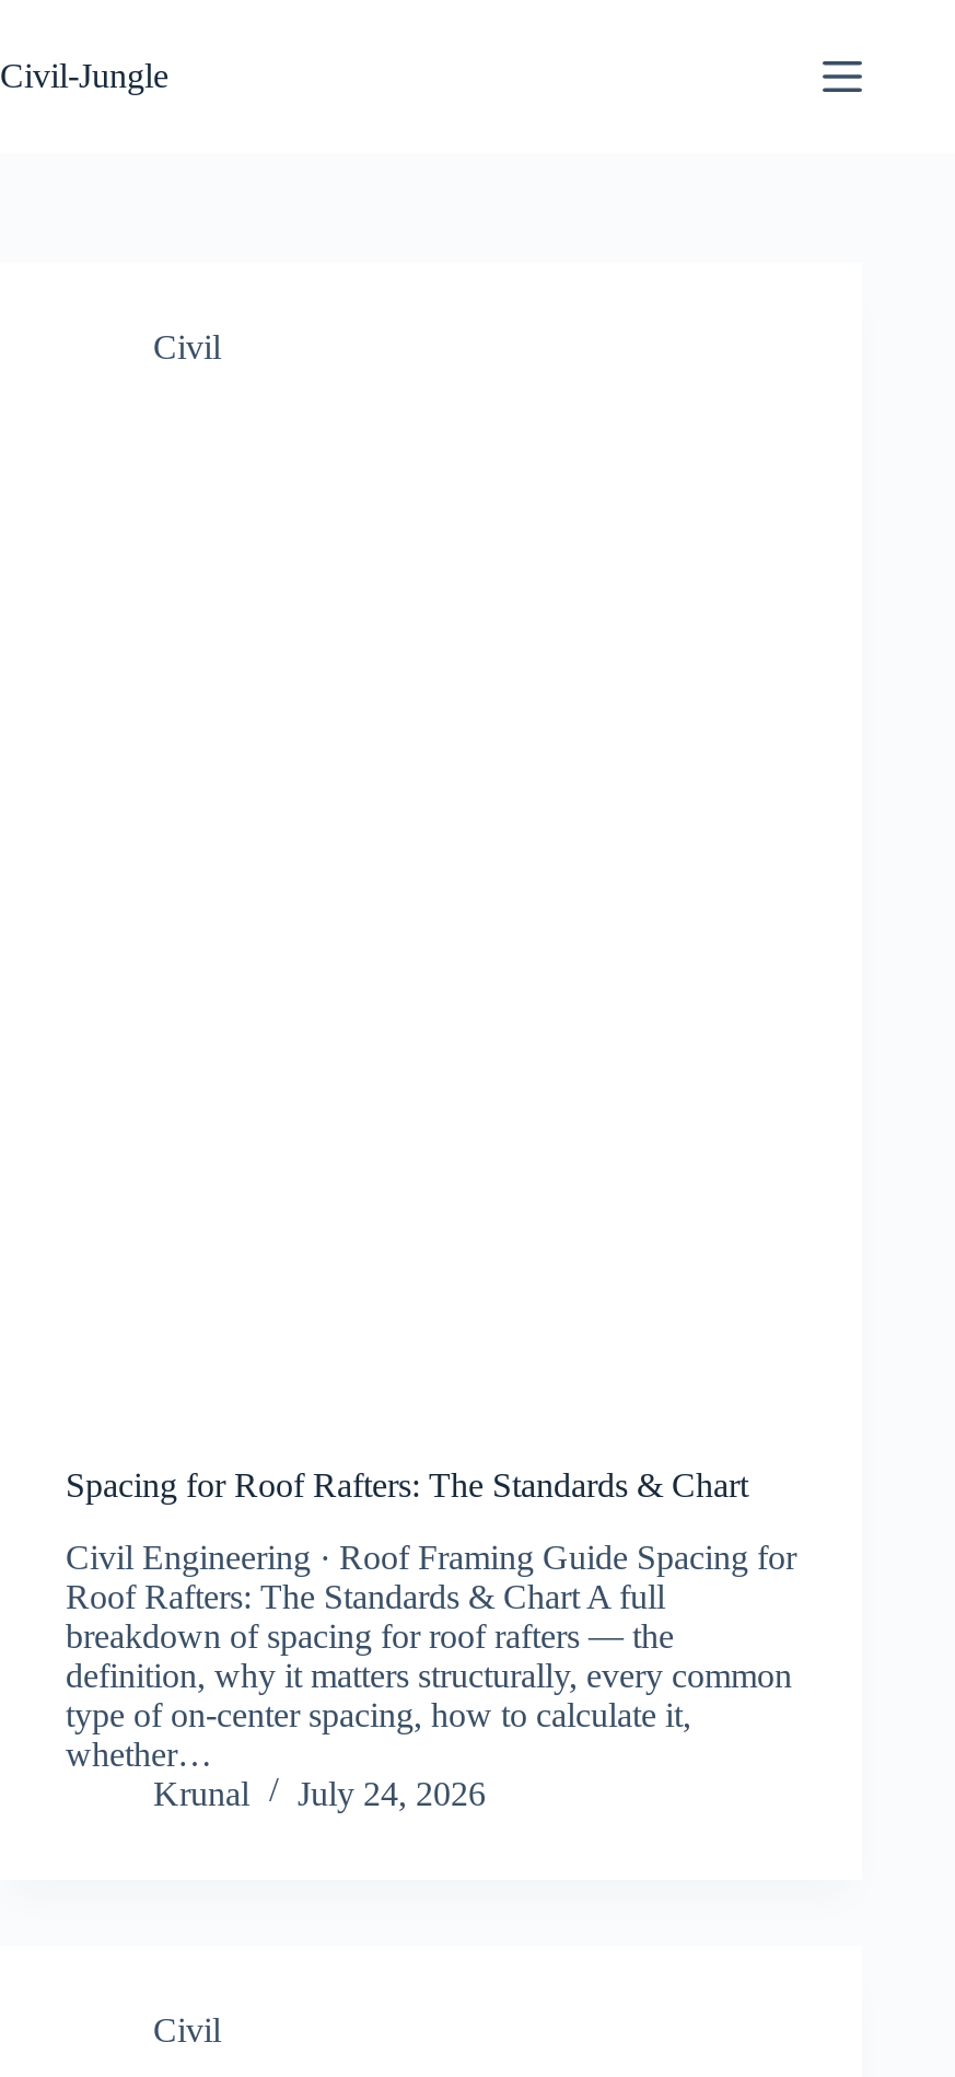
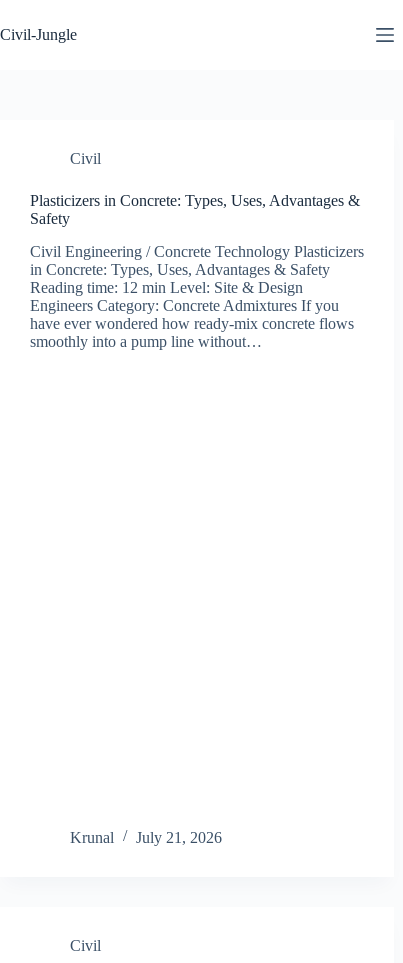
- Spacing for Roof Rafters: The Standards & Chart
+ Plasticizers in Concrete: Types, Uses, Advantages &
+ Safety

- Civil Engineering · Roof Framing Guide Spacing for
- Roof Rafters: The Standards & Chart A full
- breakdown of spacing for roof rafters — the
- definition, why it matters structurally, every common
- type of on-center spacing, how to calculate it,
- whether…
+ Civil Engineering / Concrete Technology Plasticizers
+ in Concrete: Types, Uses, Advantages & Safety
+ Reading time: 12 min Level: Site & Design
+ Engineers Category: Concrete Admixtures If you
+ have ever wondered how ready-mix concrete flows
+ smoothly into a pump line without…

- Krunal July 24, 2026
+ Krunal July 21, 2026
